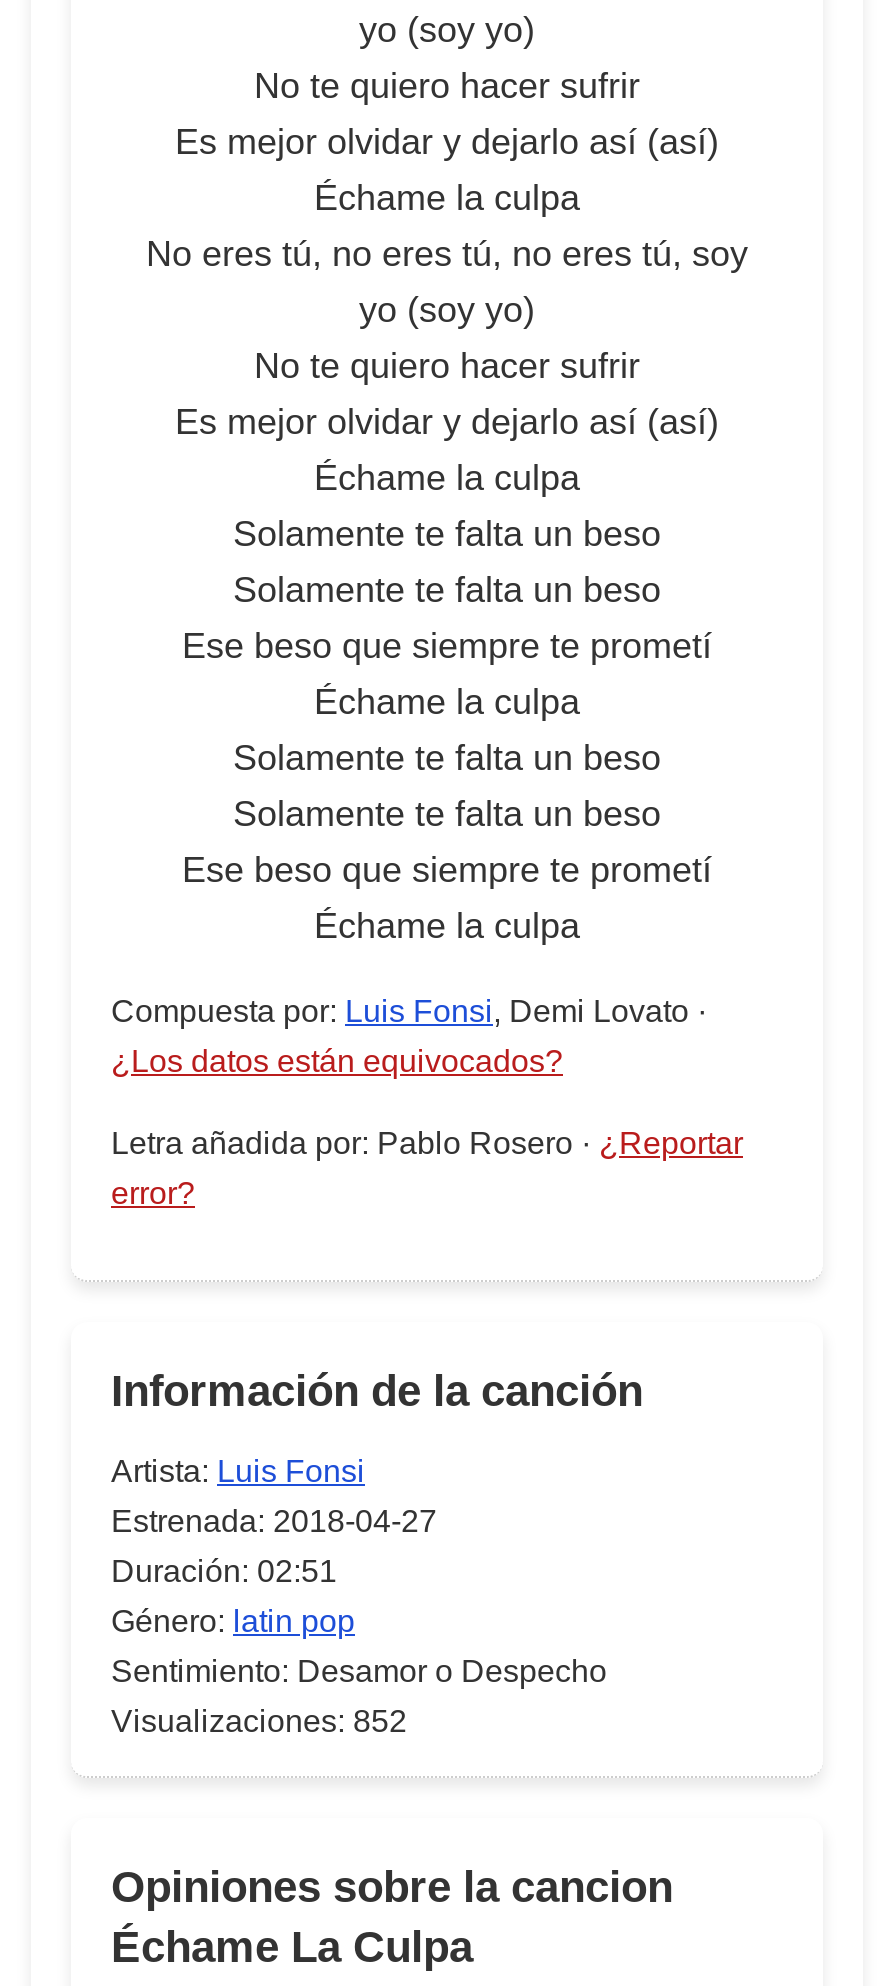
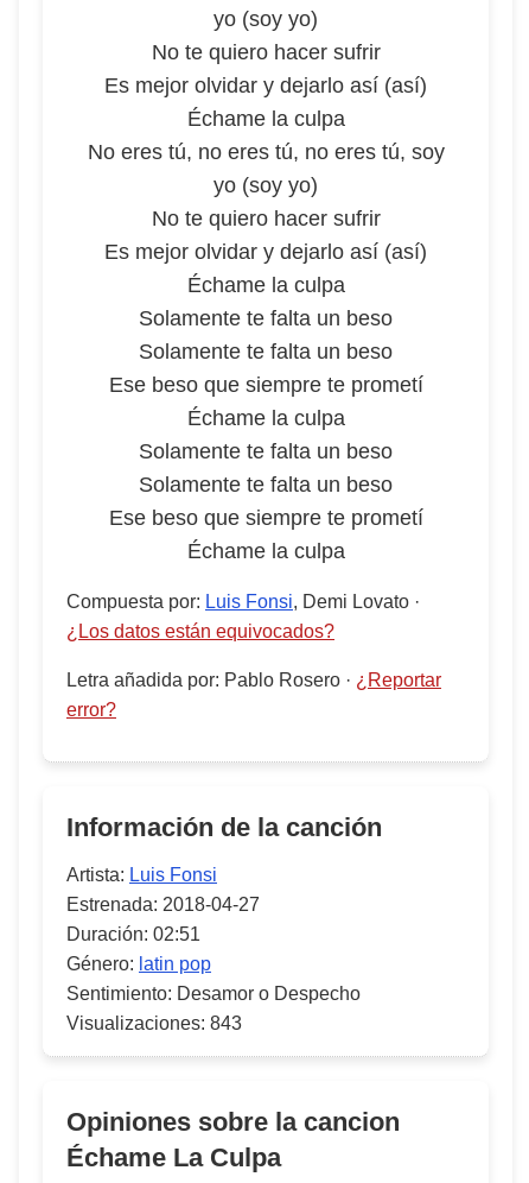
- Visualizaciones: 852
+ Visualizaciones: 843
